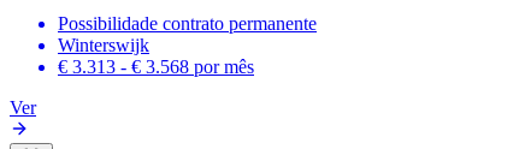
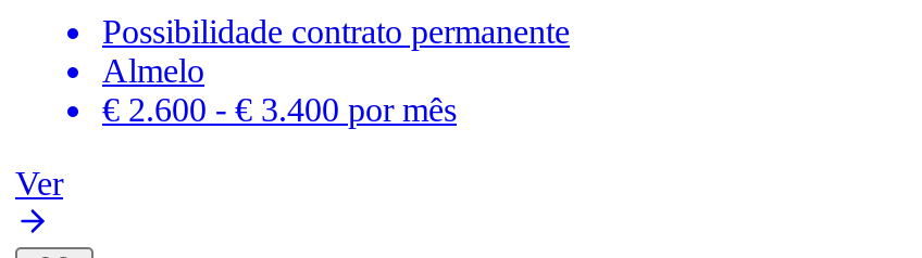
- Winterswijk
- € 3.313 - € 3.568 por mês
+ Almelo
+ € 2.600 - € 3.400 por mês
